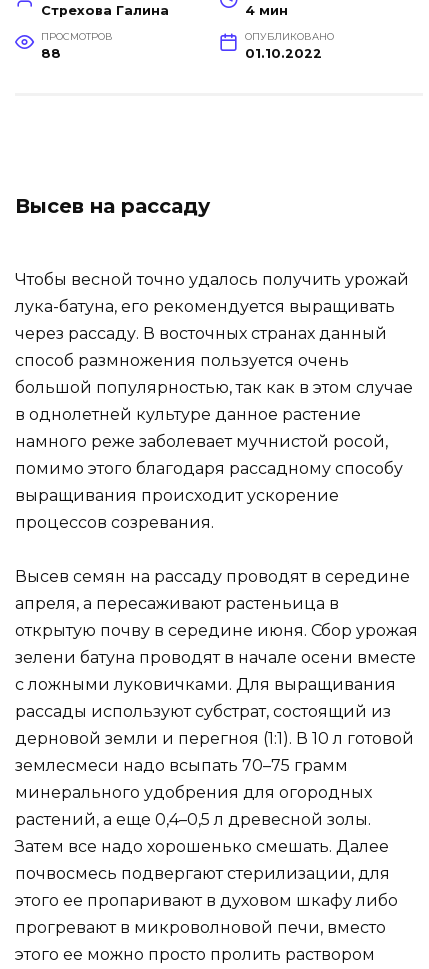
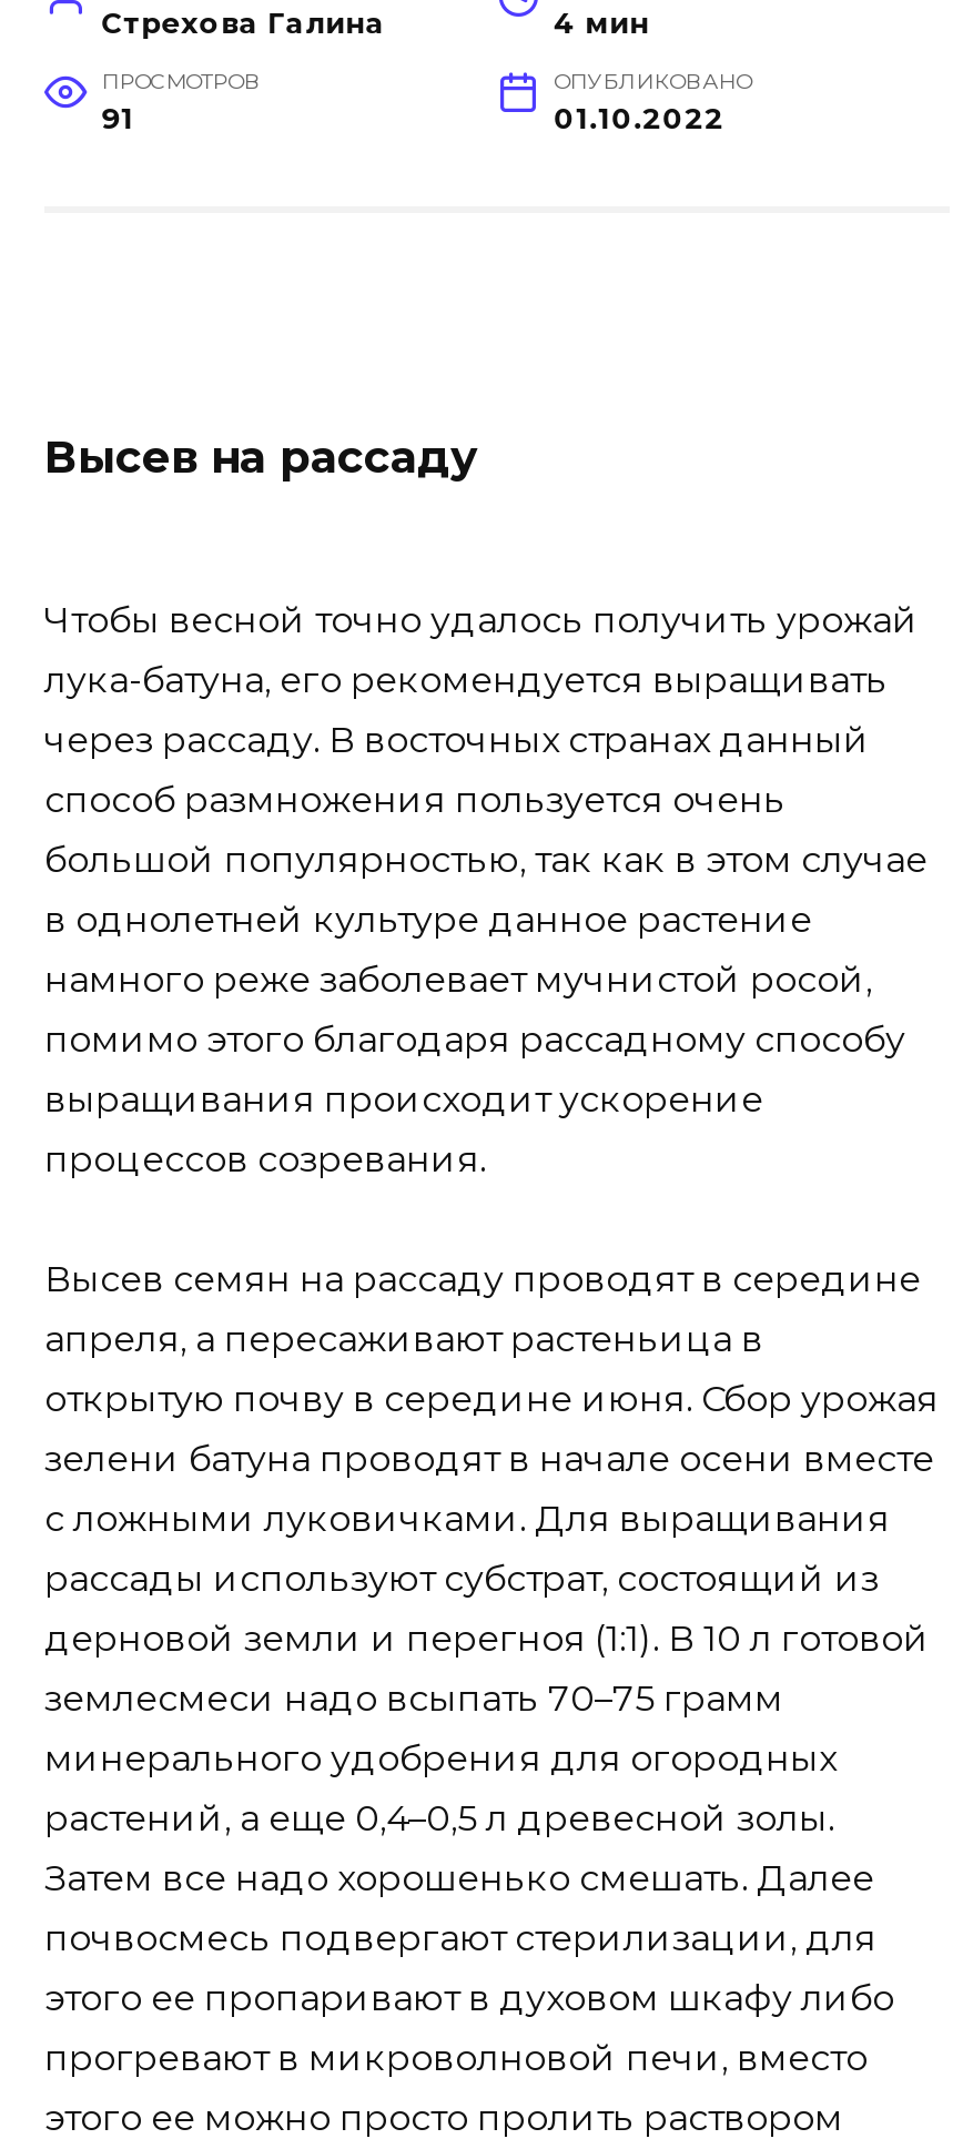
- 88
+ 91
